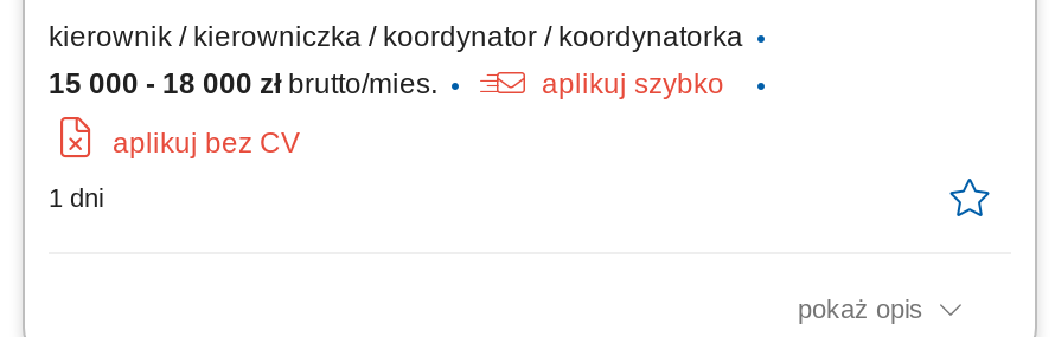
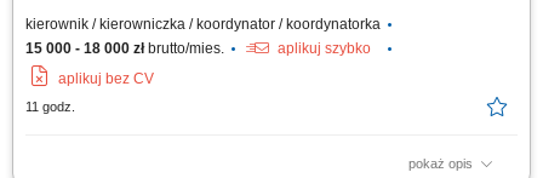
- 1 dni
+ 11 godz.
